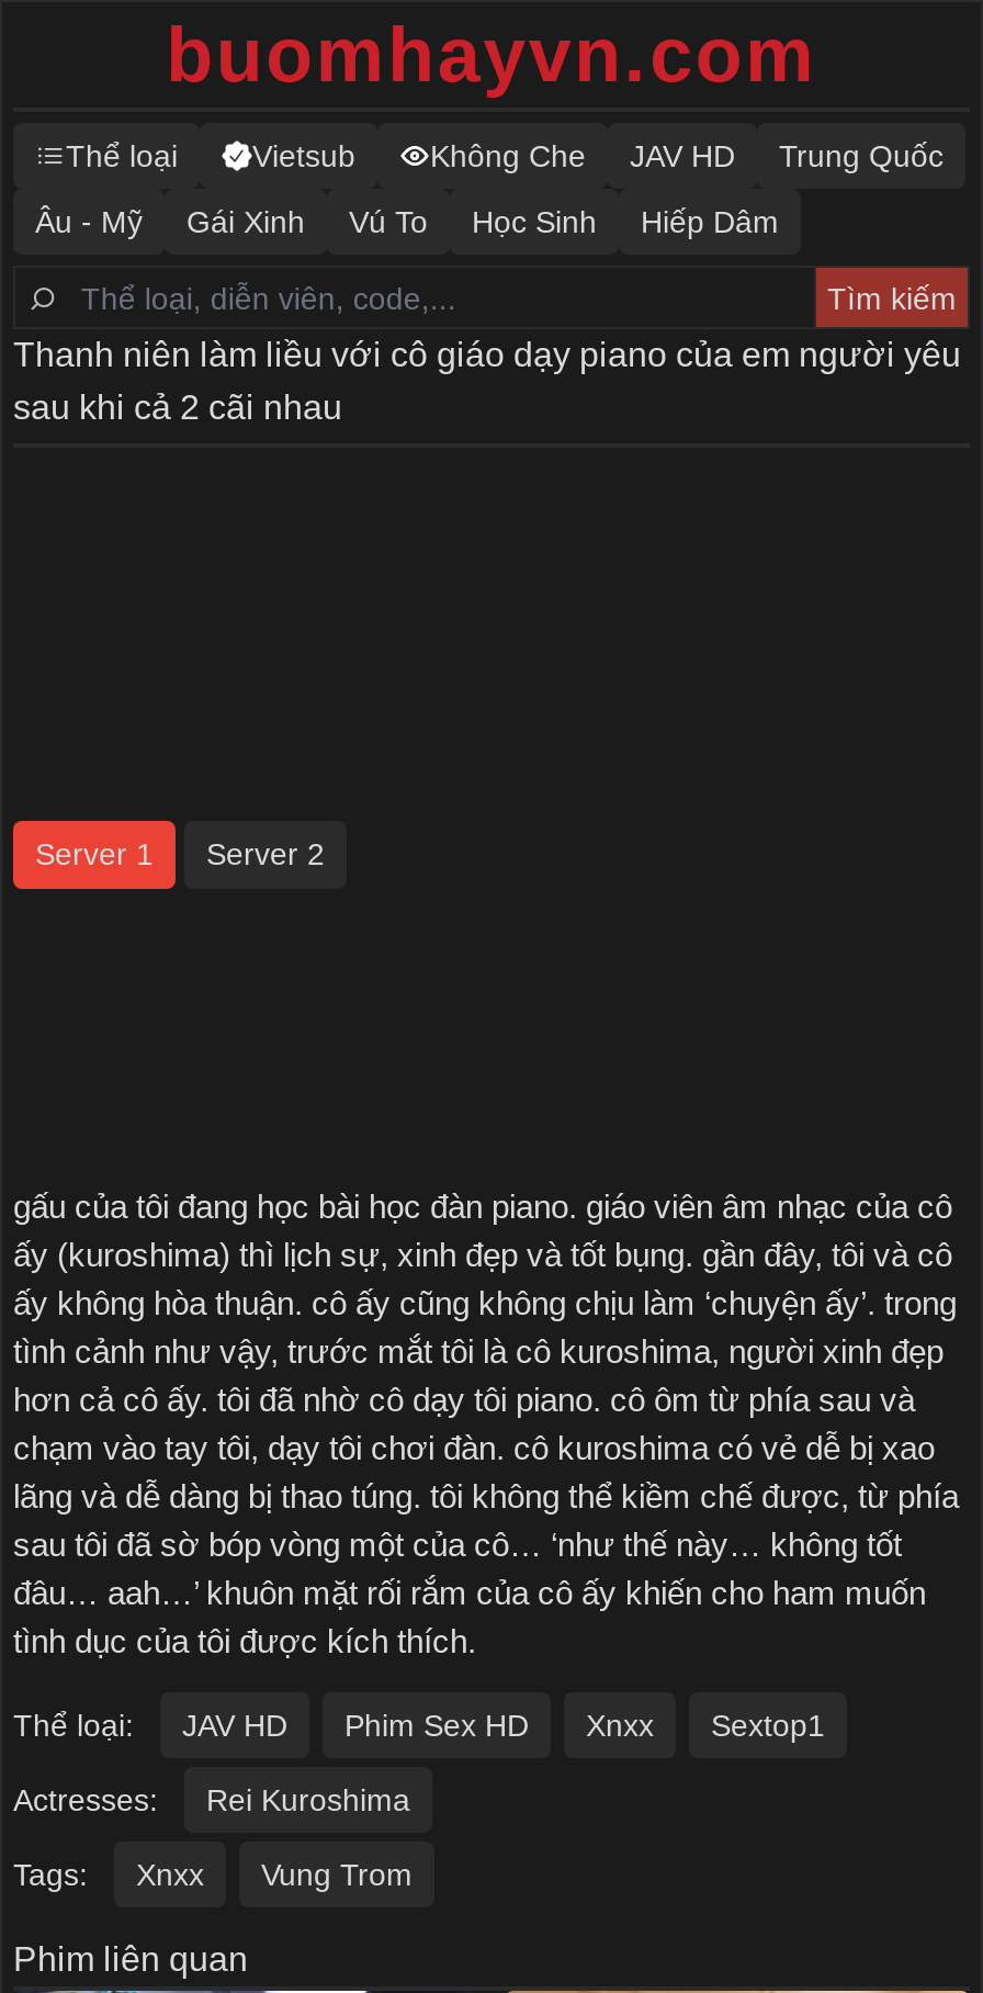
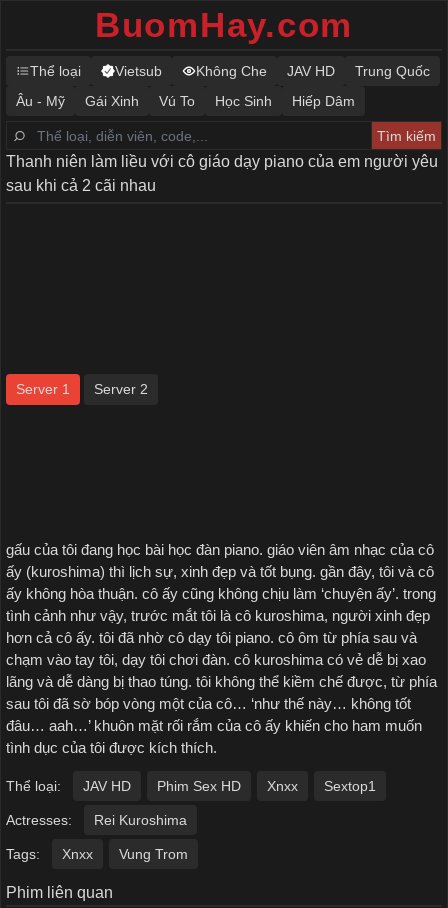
- buomhayvn.com
+ BuomHay.com
